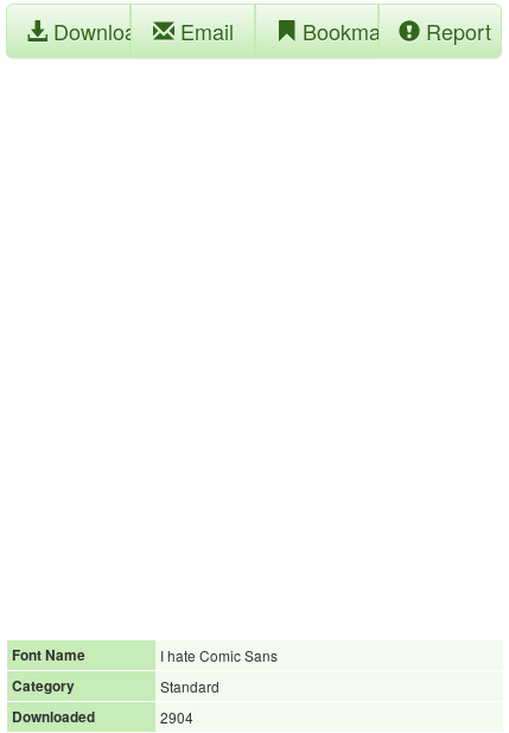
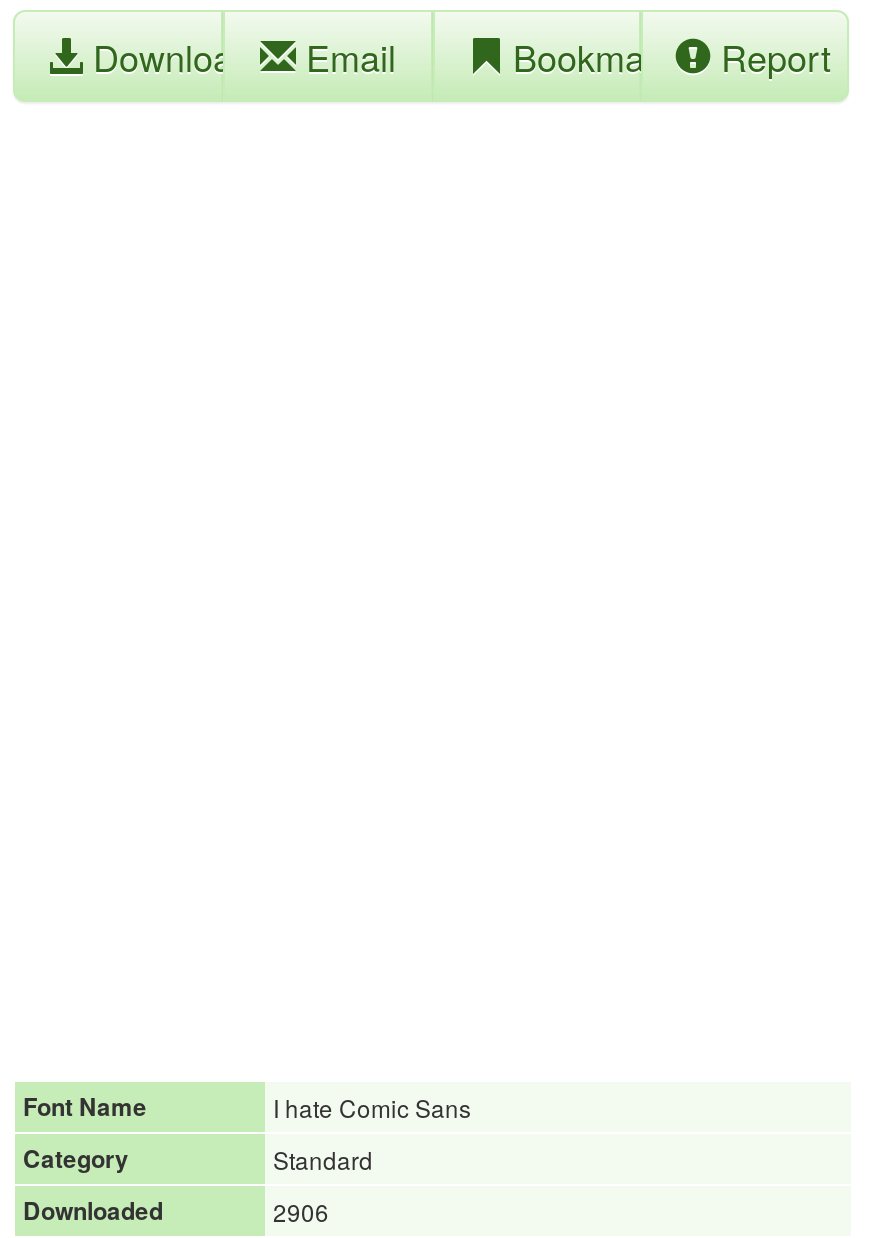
- 2904
+ 2906
